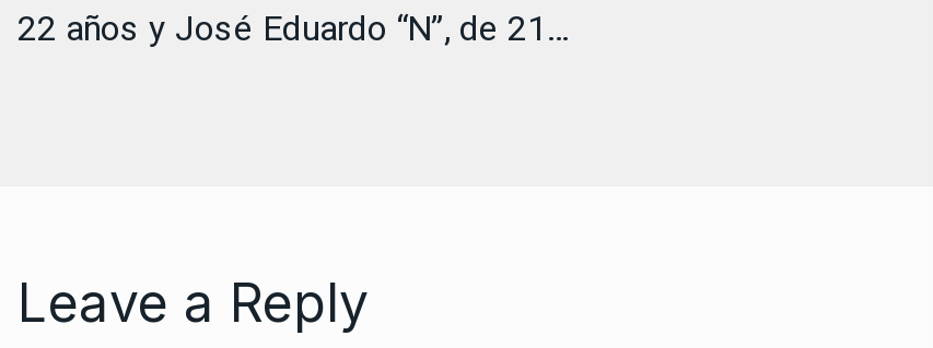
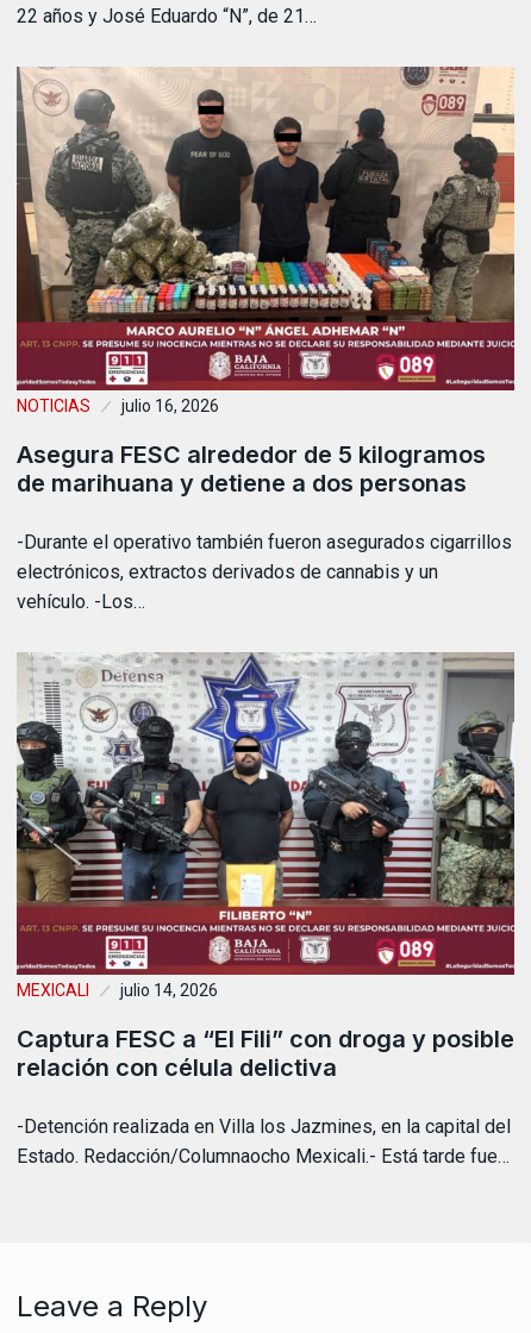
+ [image]
+ NOTICIAS
+ julio 16, 2026
+ Asegura FESC alrededor de 5 kilogramos
+ de marihuana y detiene a dos personas
+ -Durante el operativo también fueron asegurados cigarrillos
+ electrónicos, extractos derivados de cannabis y un
+ vehículo. -Los…

+ [image]
+ MEXICALI
+ julio 14, 2026
+ Captura FESC a “El Fili” con droga y posible
+ relación con célula delictiva
+ -Detención realizada en Villa los Jazmines, en la capital del
+ Estado. Redacción/Columnaocho Mexicali.- Está tarde fue…
